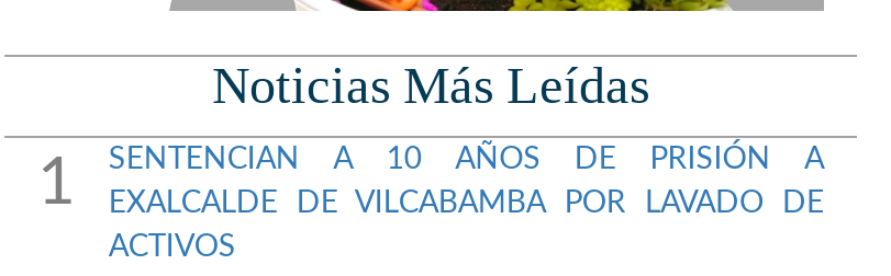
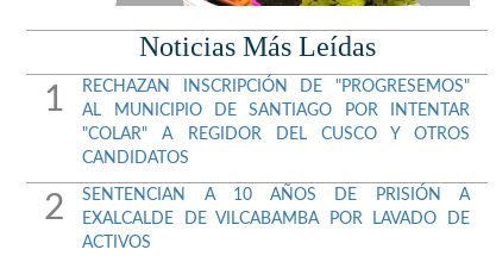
+ RECHAZAN INSCRIPCIÓN DE "PROGRESEMOS"
+ AL MUNICIPIO DE SANTIAGO POR INTENTAR
+ "COLAR" A REGIDOR DEL CUSCO Y OTROS
+ CANDIDATOS
+ 2
